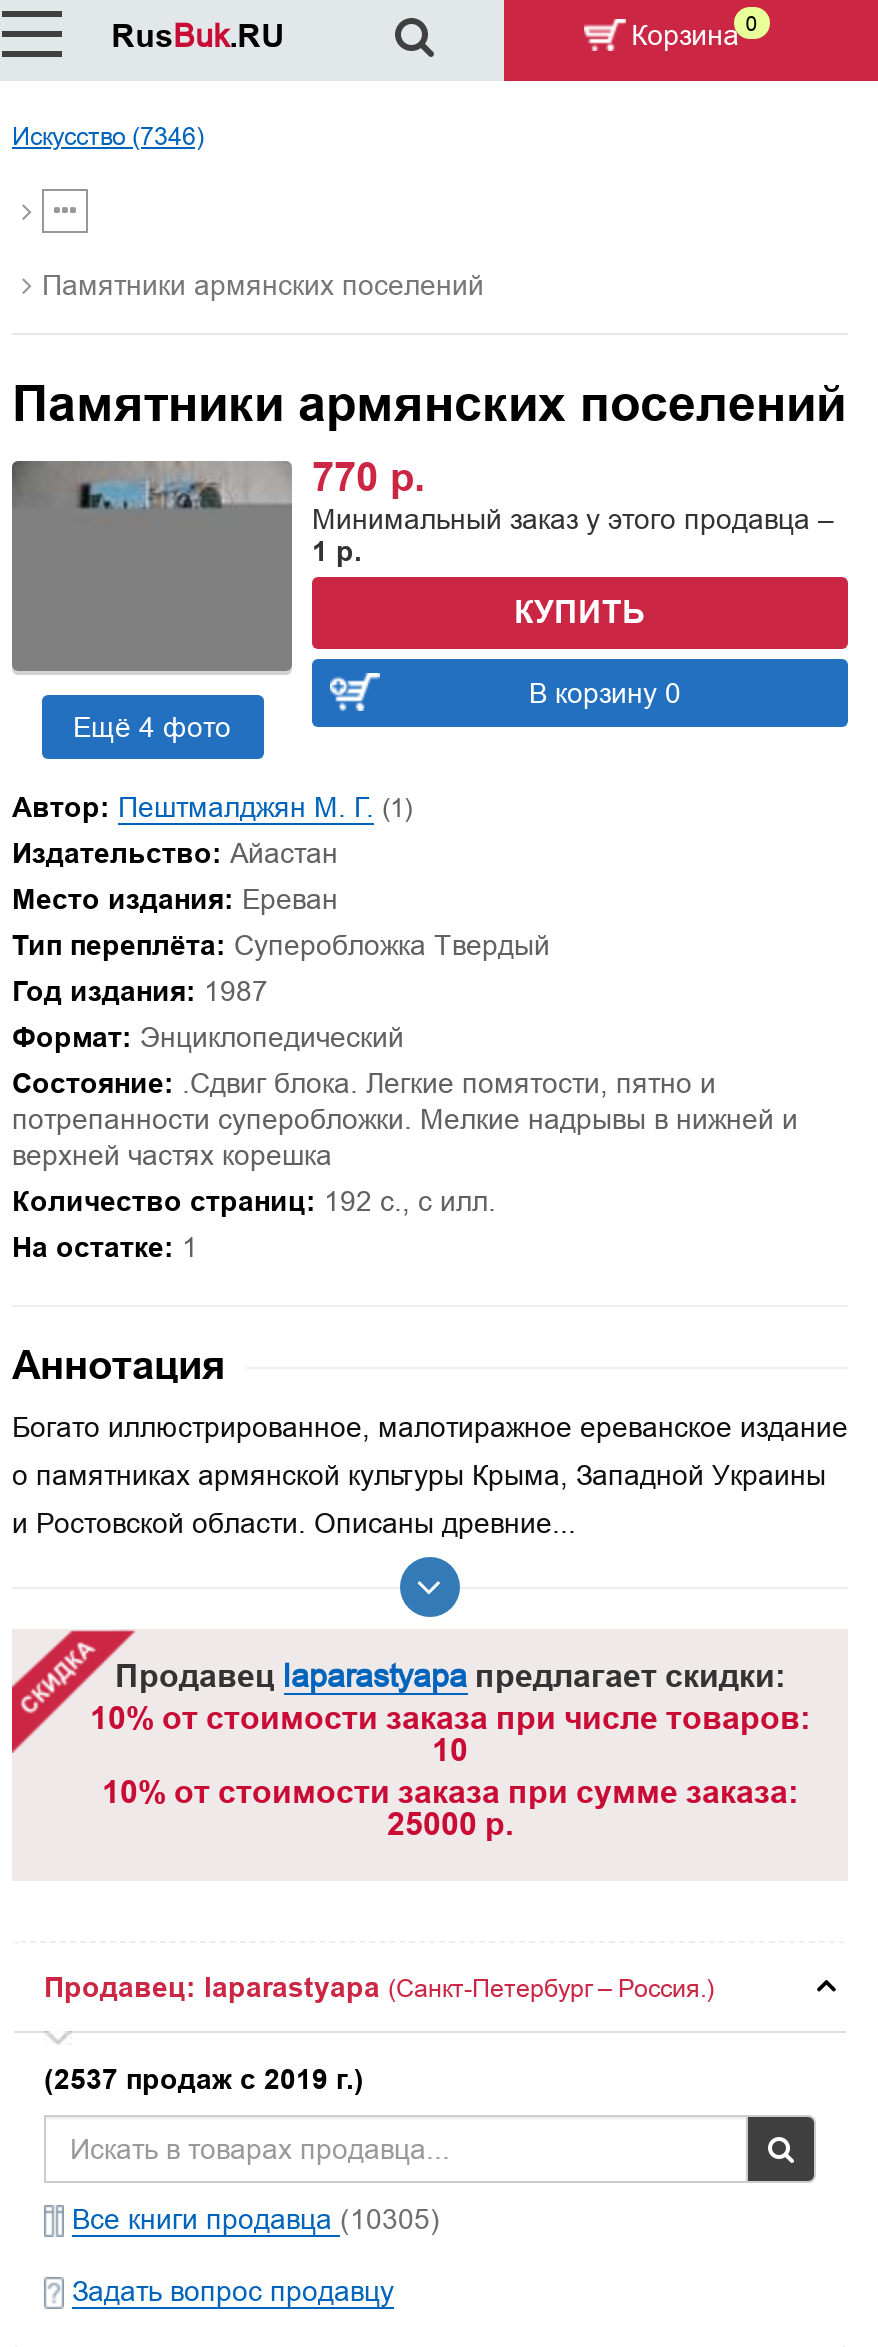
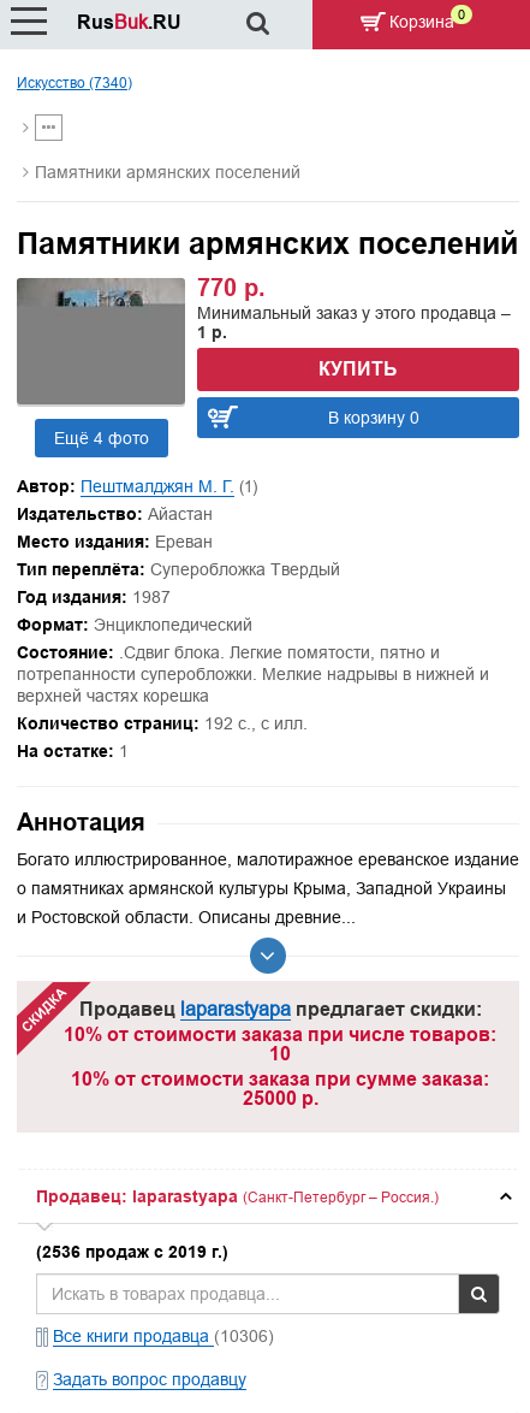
- Искусство (7346)
+ Искусство (7340)

- (2537 продаж с 2019 г.)
+ (2536 продаж с 2019 г.)

- Все книги продавца (10305)
+ Все книги продавца (10306)
